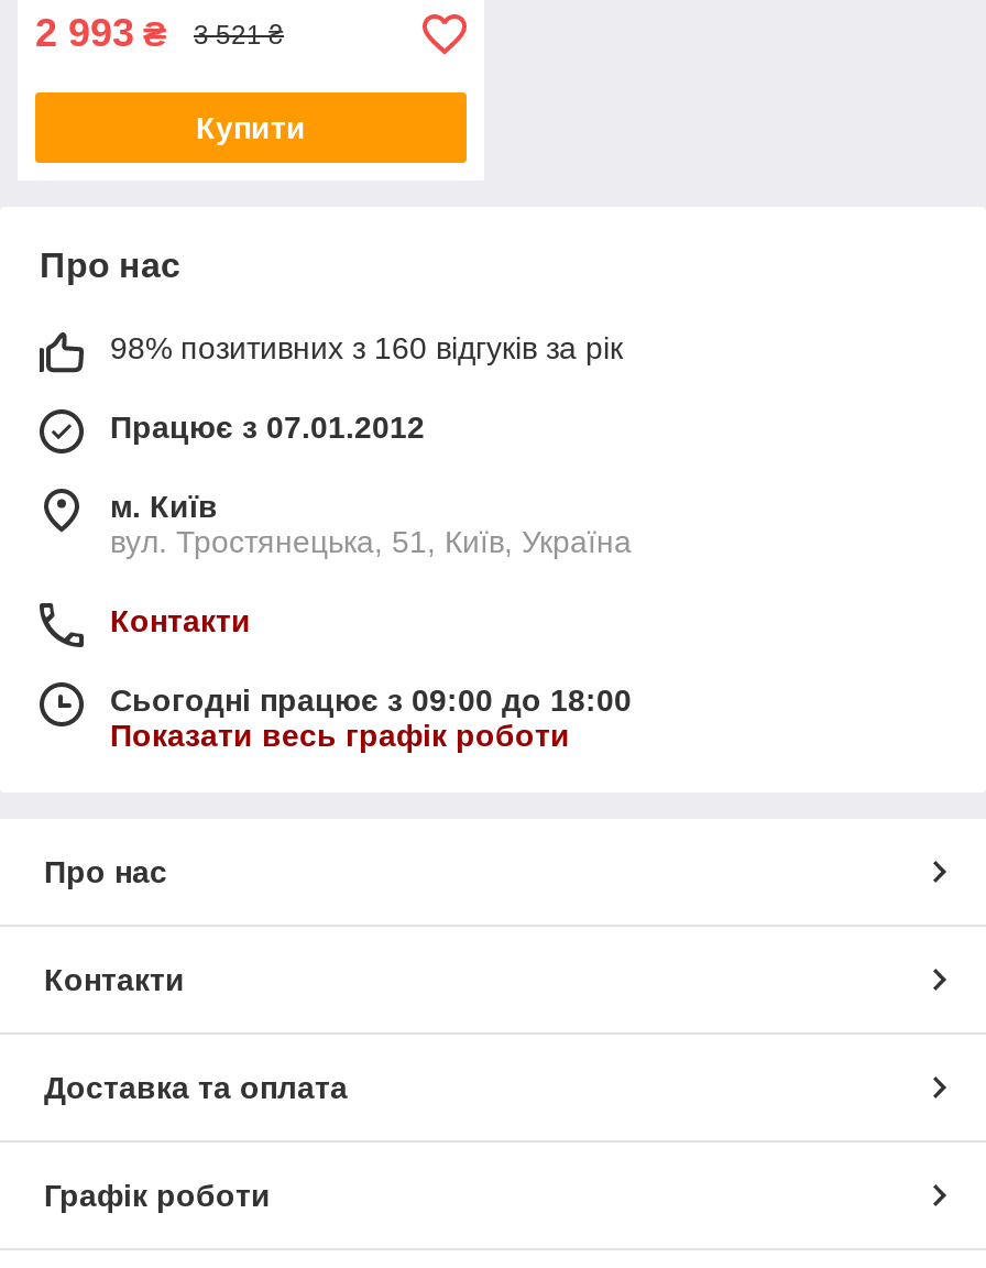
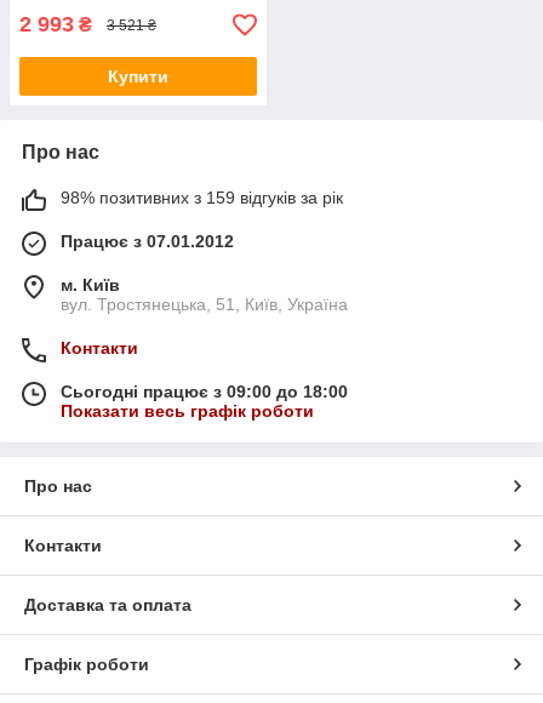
- 98% позитивних з 160 відгуків за рік
+ 98% позитивних з 159 відгуків за рік
